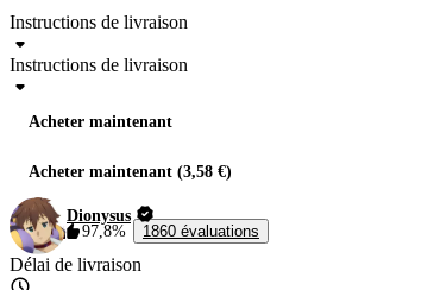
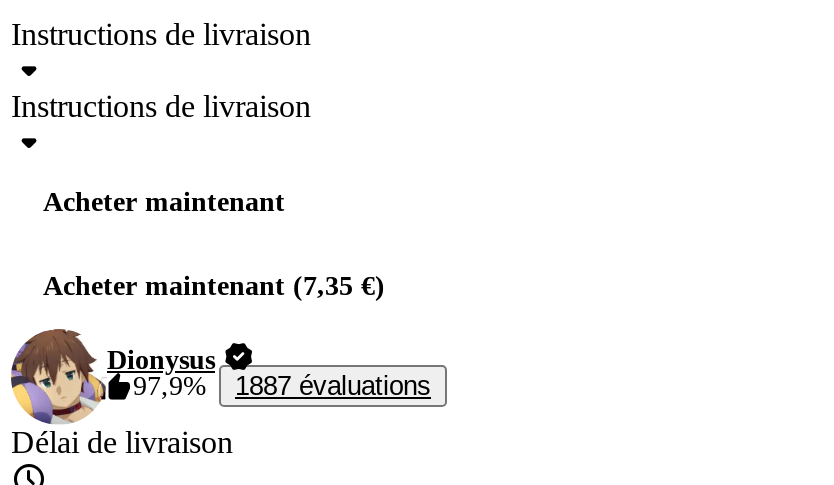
- Acheter maintenant (3,58 €)
+ Acheter maintenant (7,35 €)

- 97,8%
+ 97,9%

- 1860 évaluations
+ 1887 évaluations
